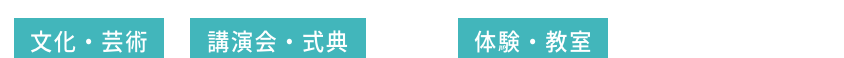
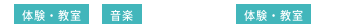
- 文化・芸術
- 講演会・式典
+ 体験・教室
+ 音楽
